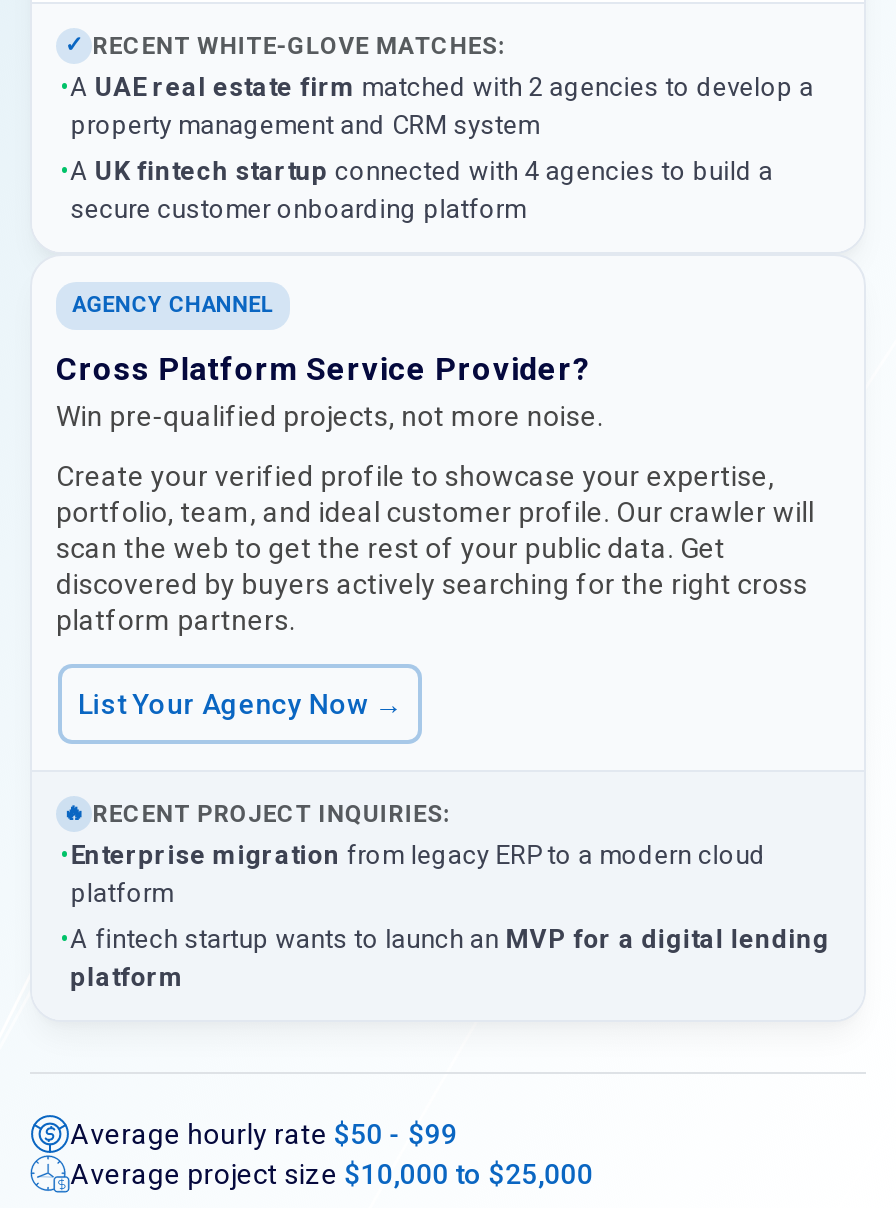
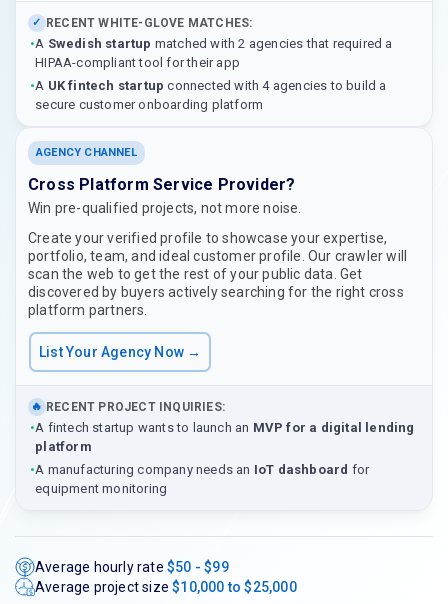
- •A UAE real estate firm matched with 2 agencies to develop a
- property management and CRM system
+ •A Swedish startup matched with 2 agencies that required a
+ HIPAA-compliant tool for their app

- •Enterprise migration from legacy ERP to a modern cloud
- platform

moved up: •A fintech startup wants to launch an MVP for a digital lending | platform

+ •A manufacturing company needs an IoT dashboard for
+ equipment monitoring
